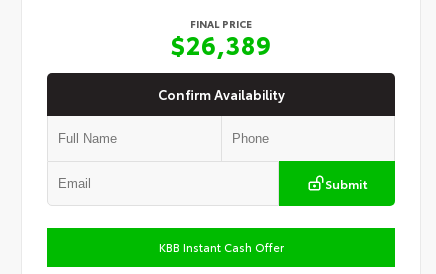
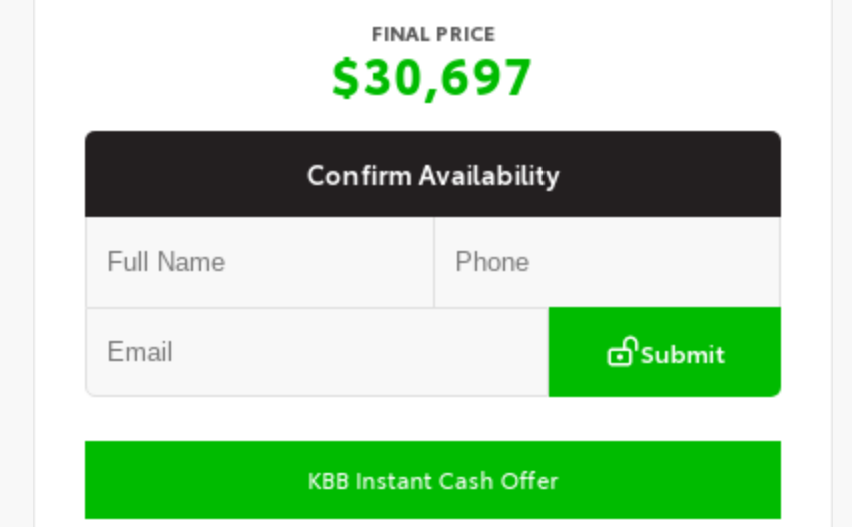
- $26,389
+ $30,697
